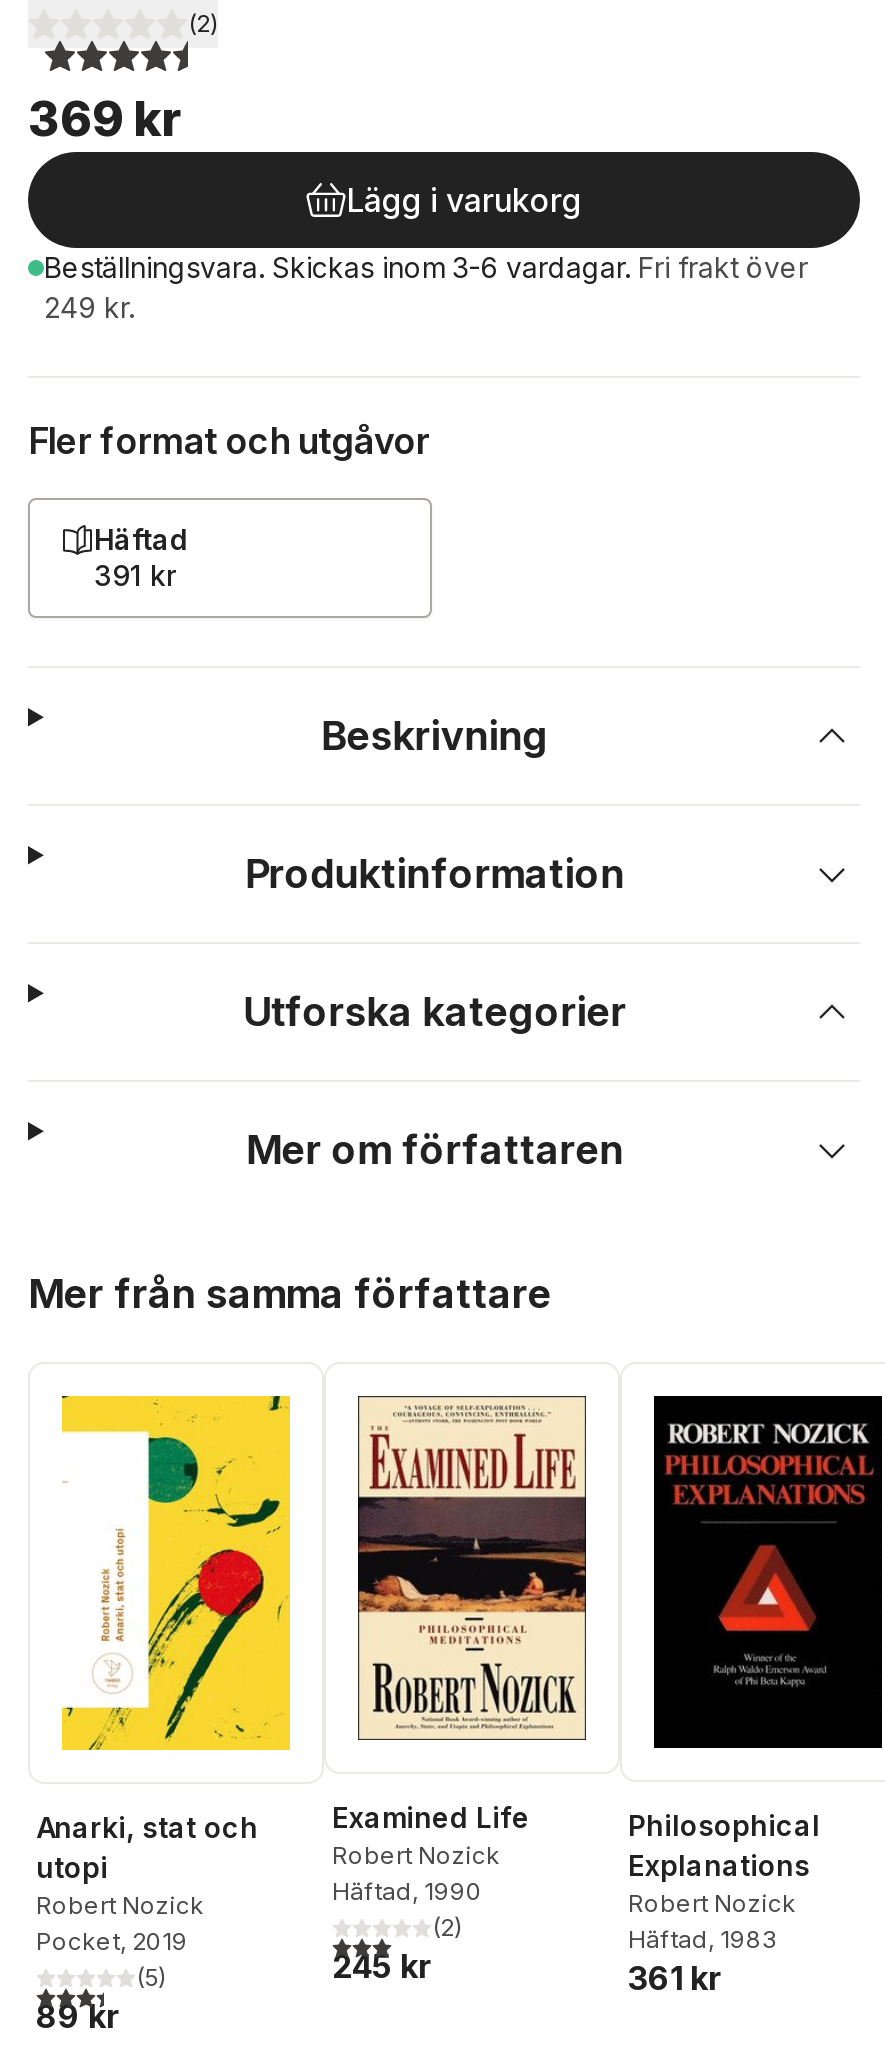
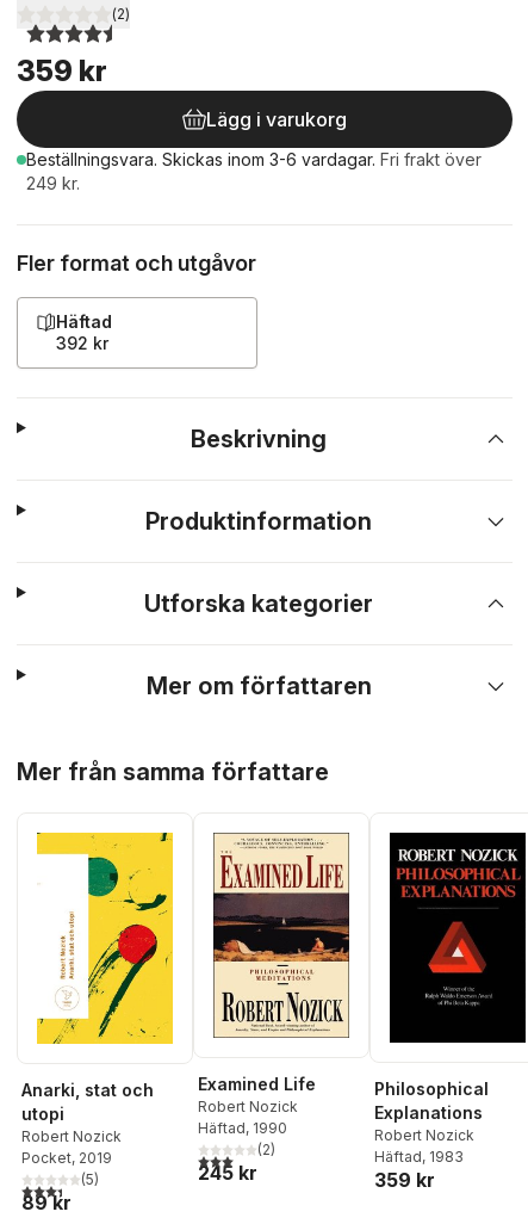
- 369 kr
+ 359 kr

- 391 kr
+ 392 kr

- 361 kr
+ 359 kr
